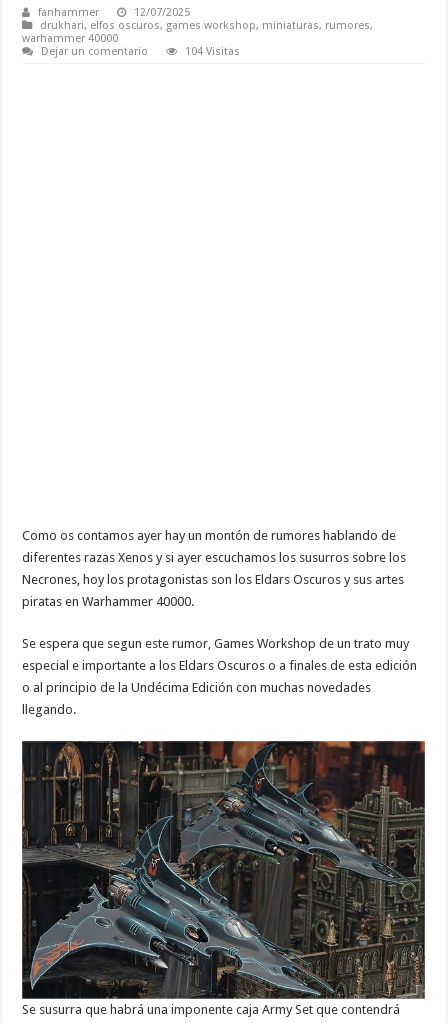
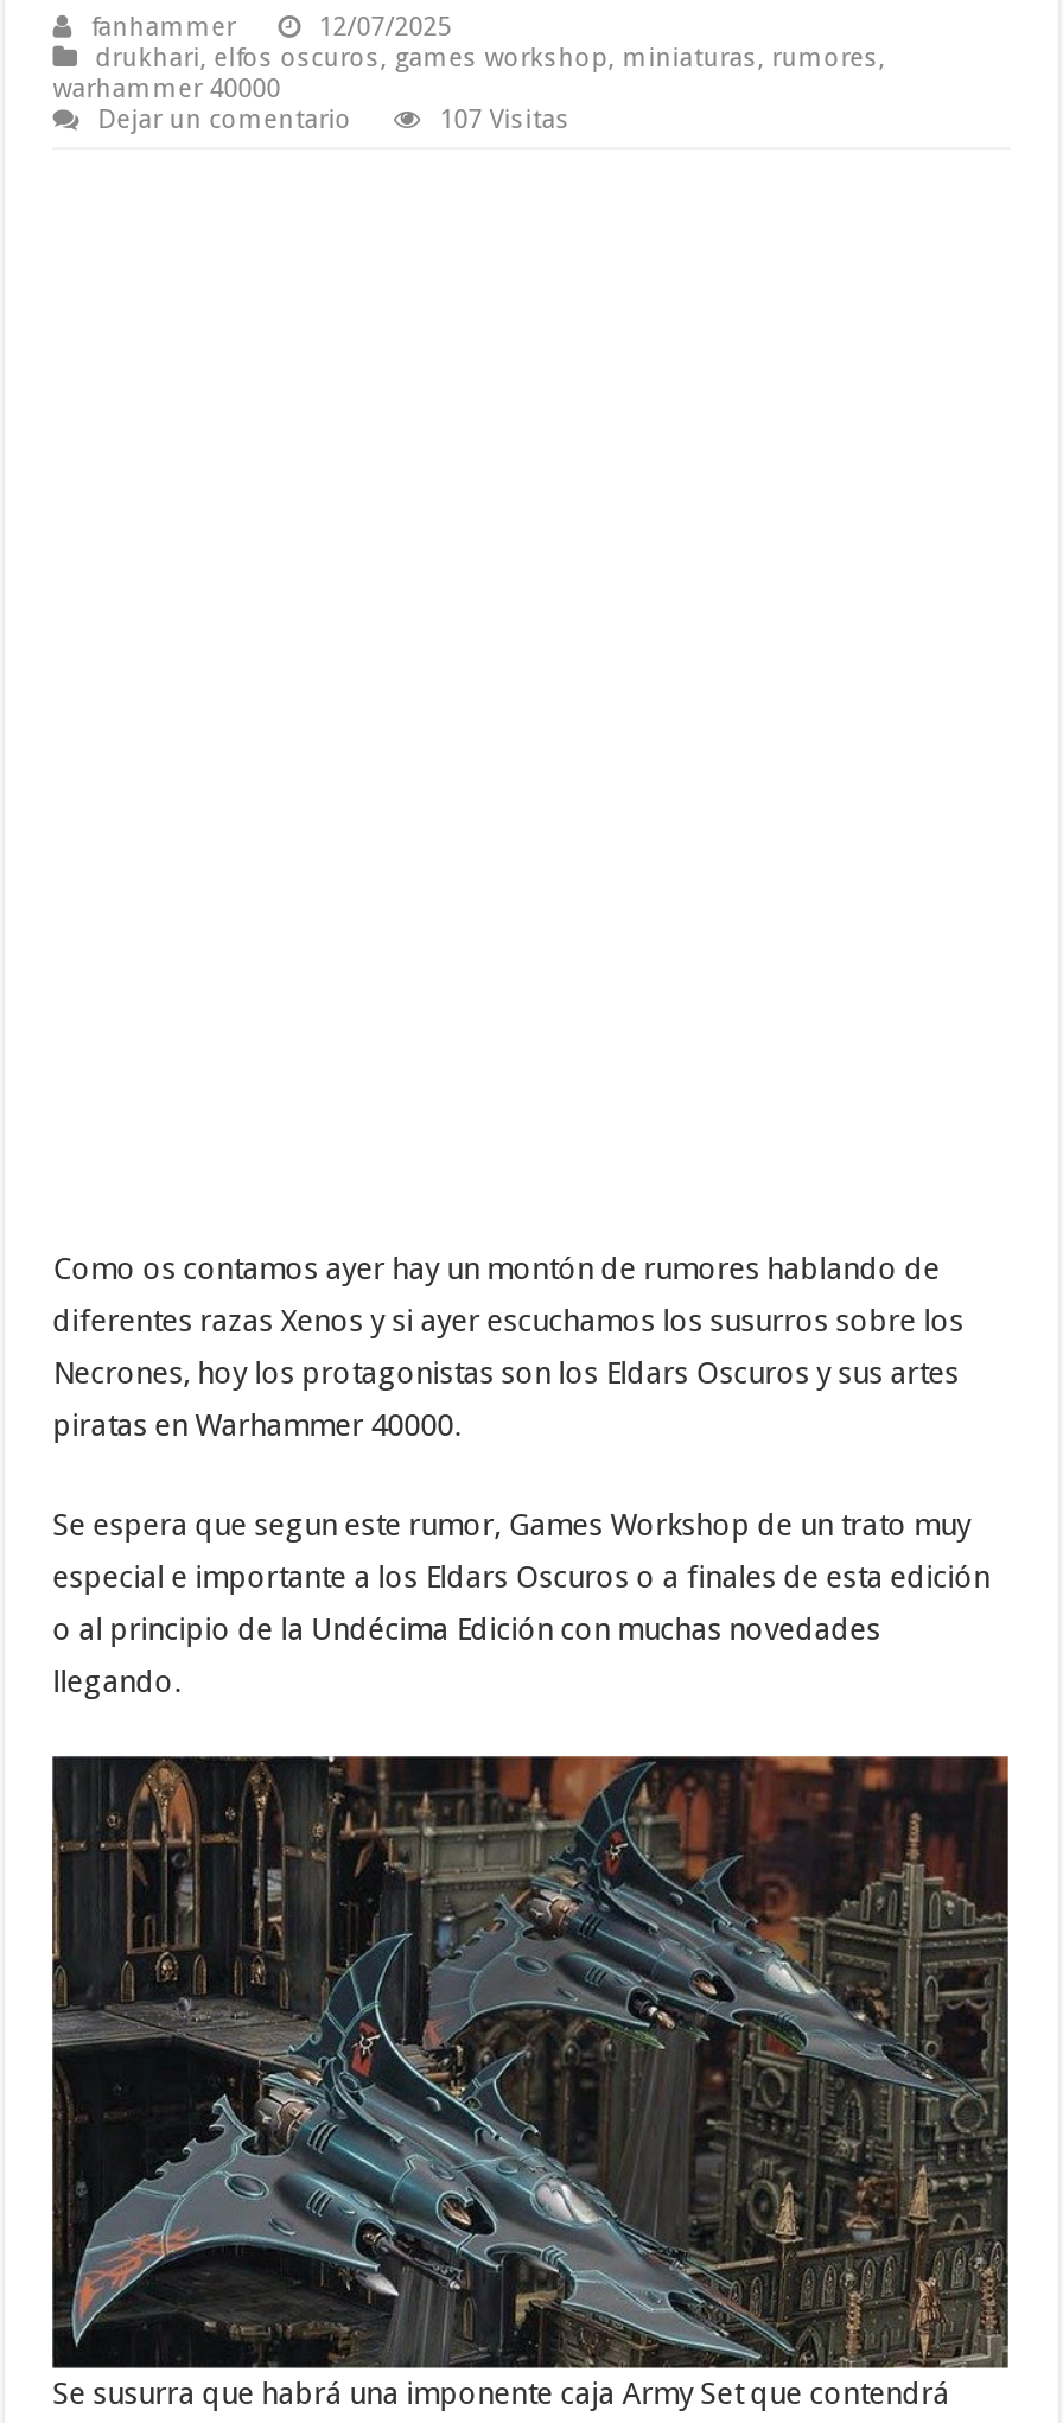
- 104 Visitas
+ 107 Visitas
